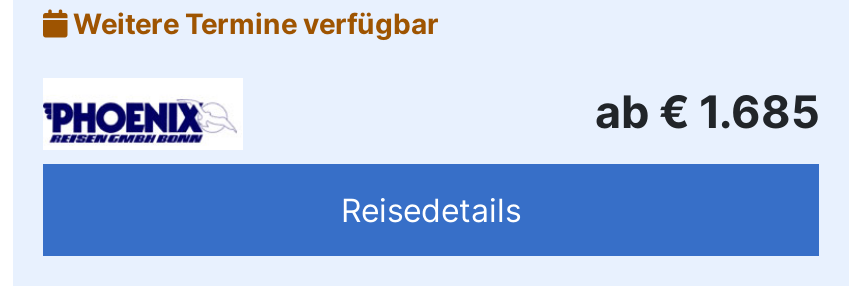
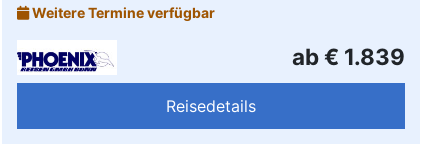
- ab € 1.685
+ ab € 1.839
